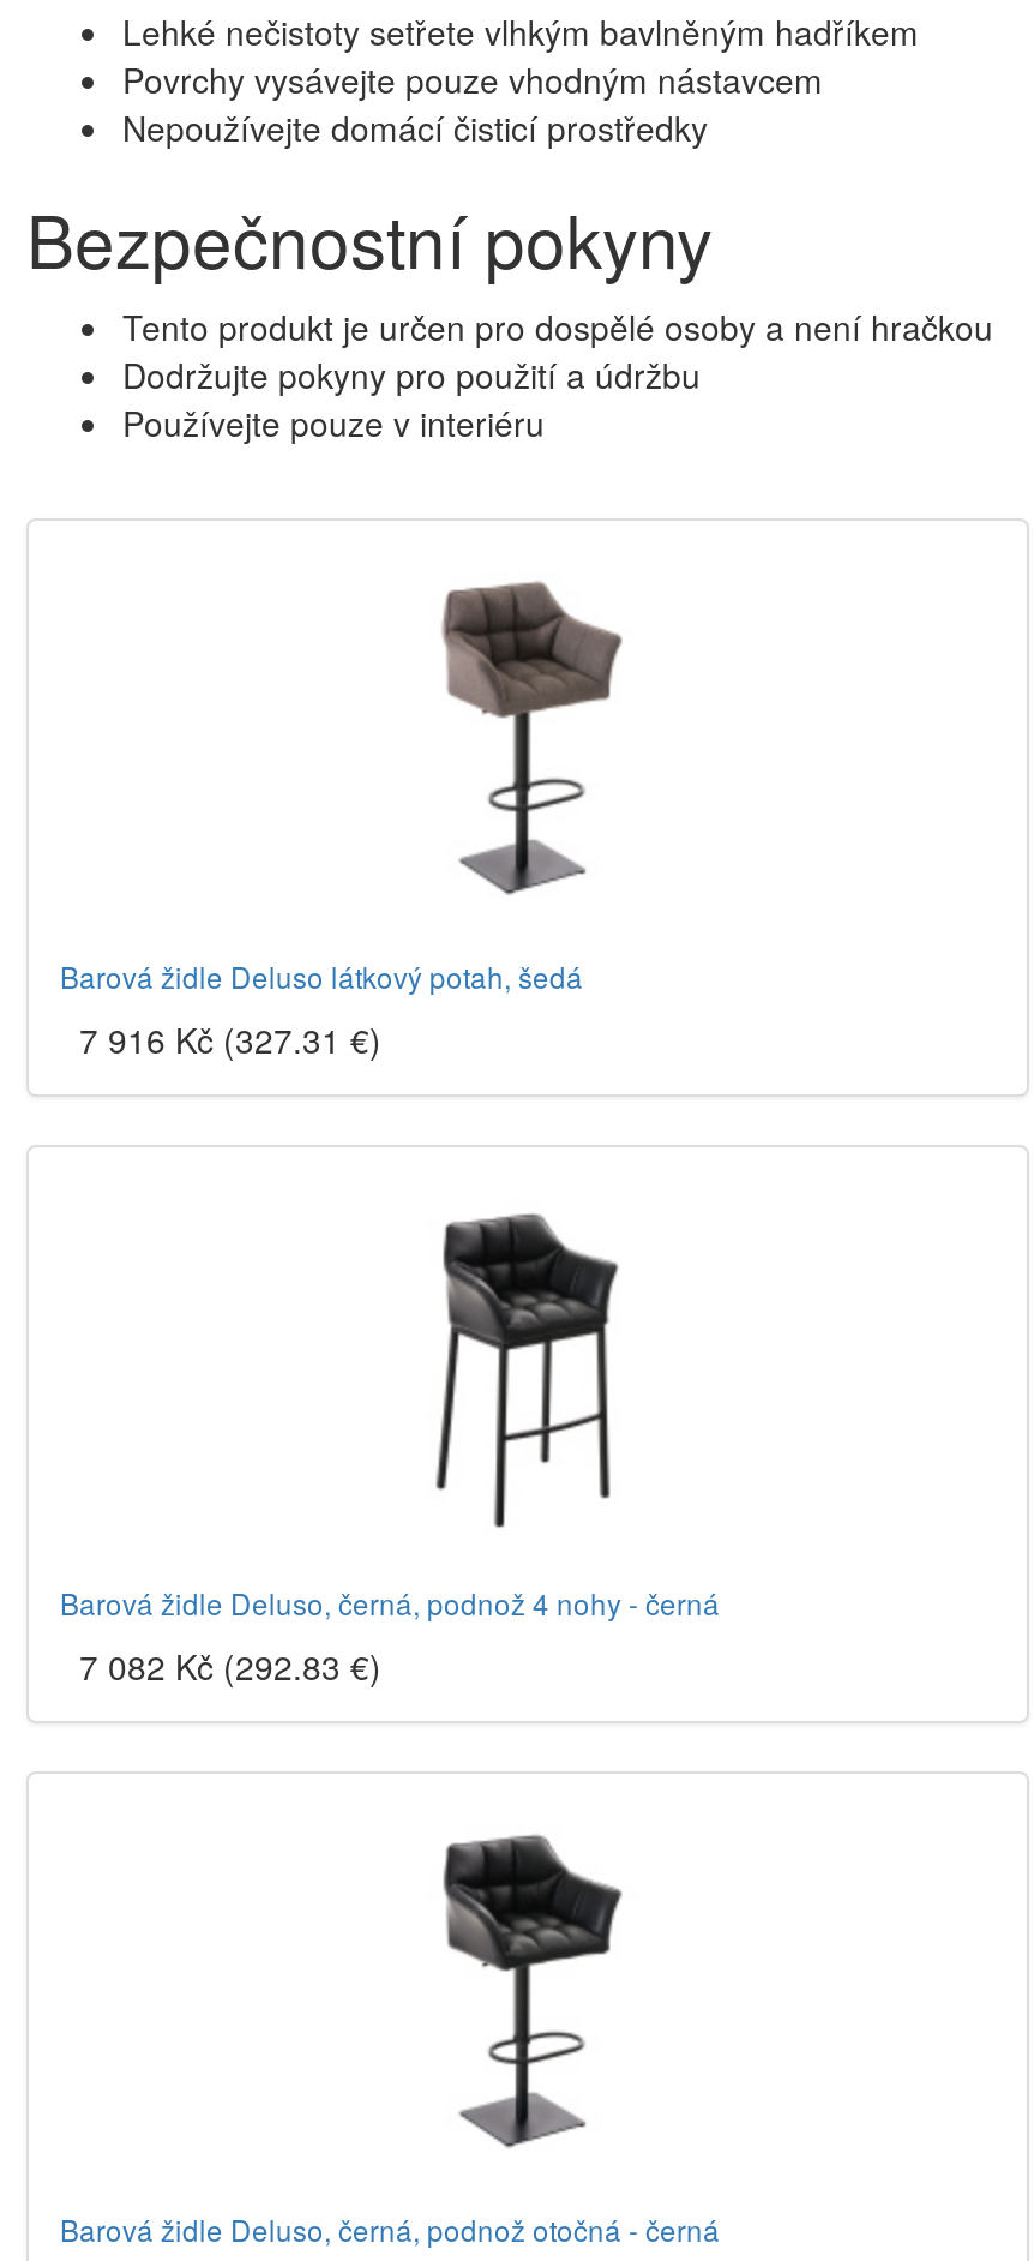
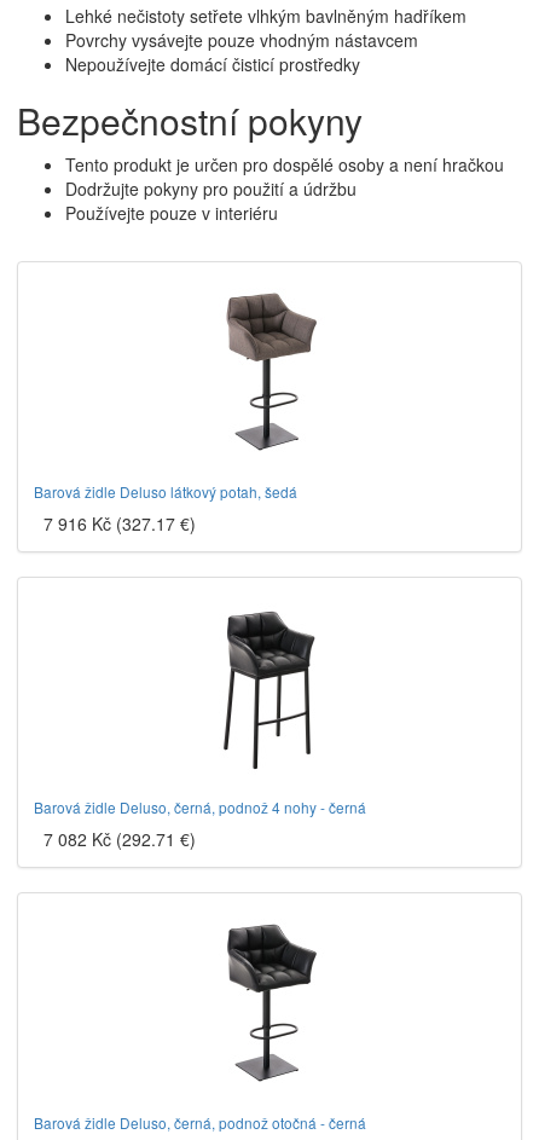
- 7 916 Kč (327.31 €)
+ 7 916 Kč (327.17 €)

- 7 082 Kč (292.83 €)
+ 7 082 Kč (292.71 €)
